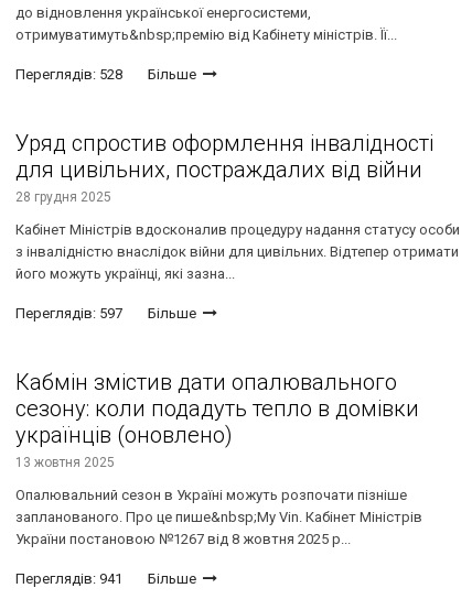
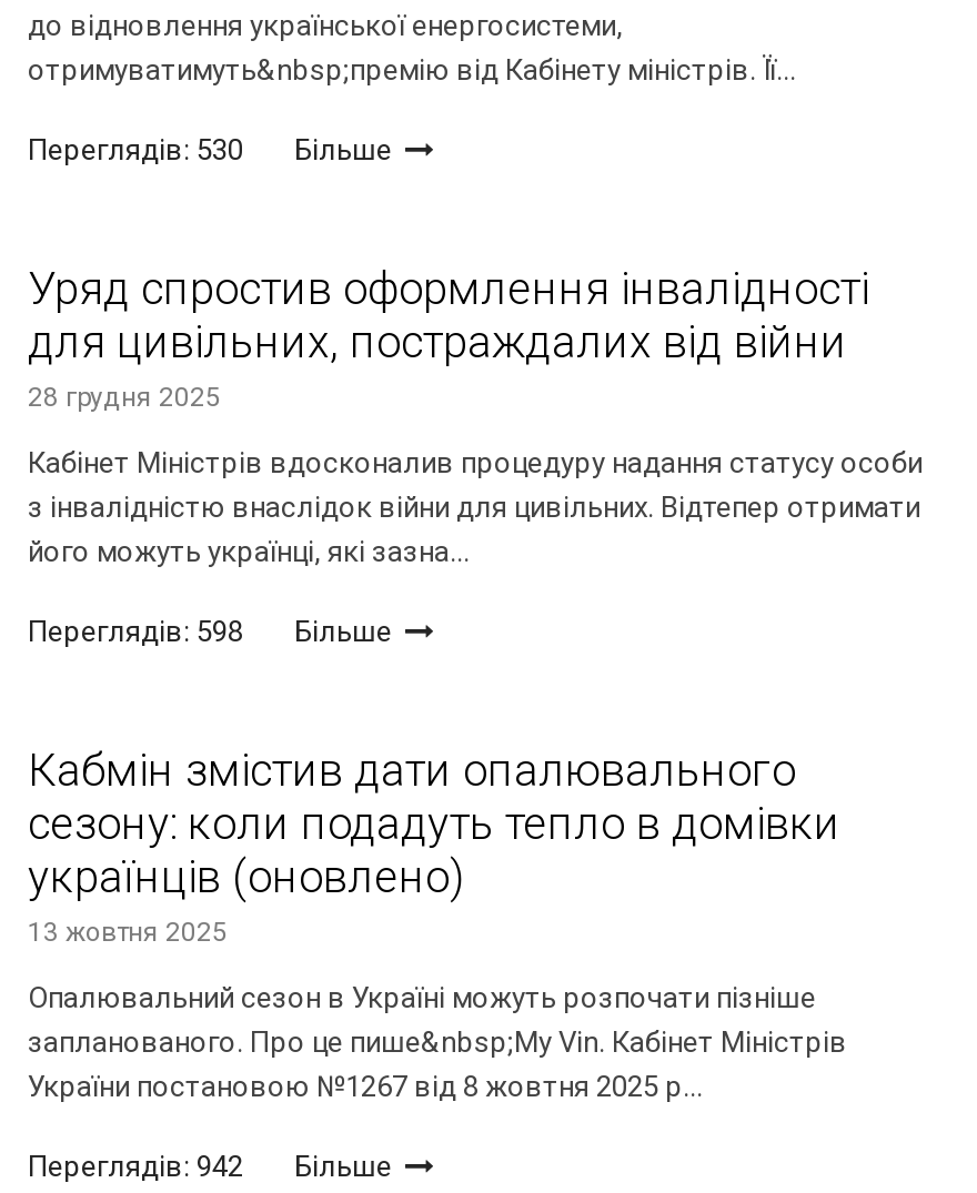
- Переглядів: 528 Більше
+ Переглядів: 530 Більше

- Переглядів: 597 Більше
+ Переглядів: 598 Більше

- Переглядів: 941 Більше
+ Переглядів: 942 Більше
